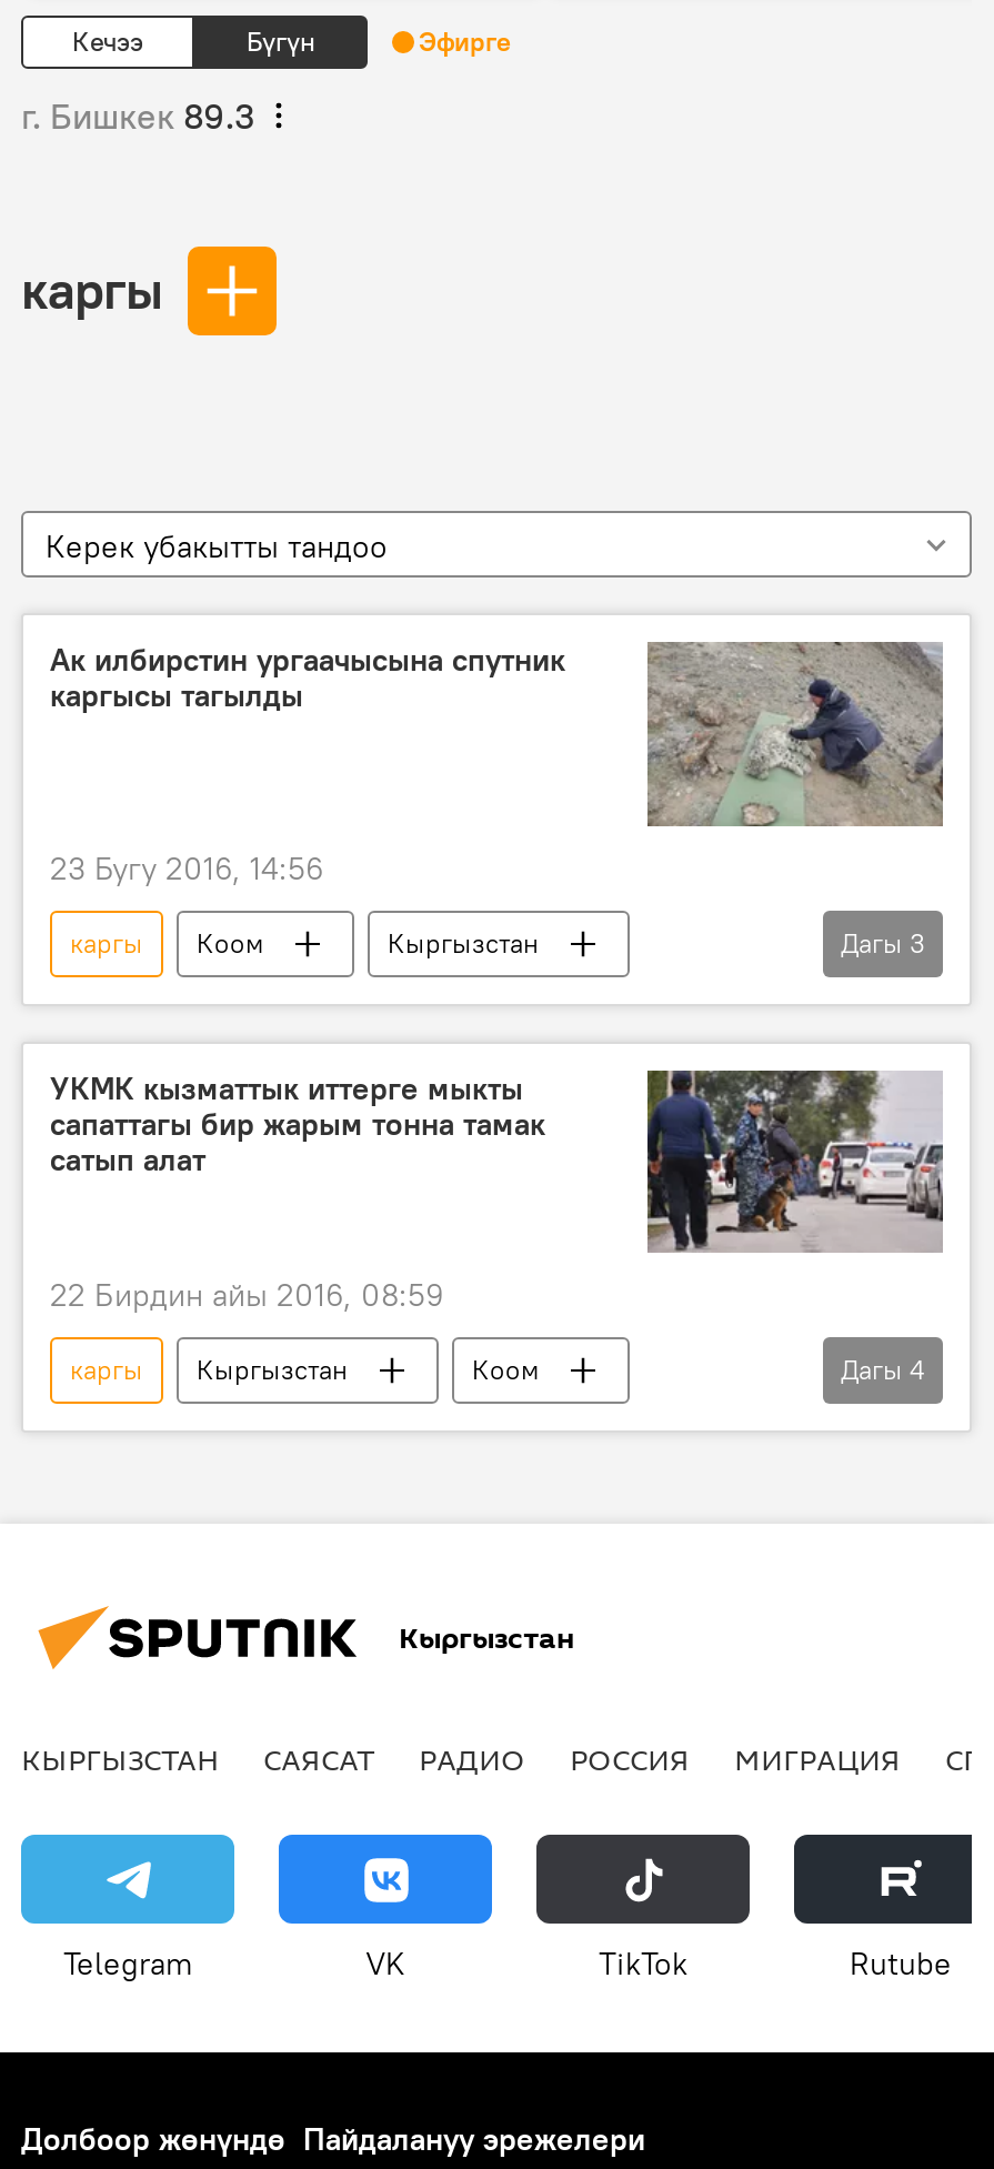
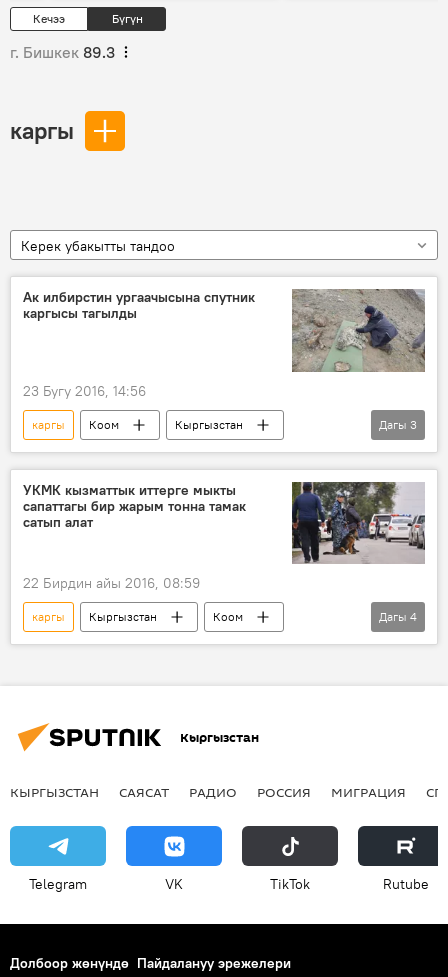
- Эфирге
